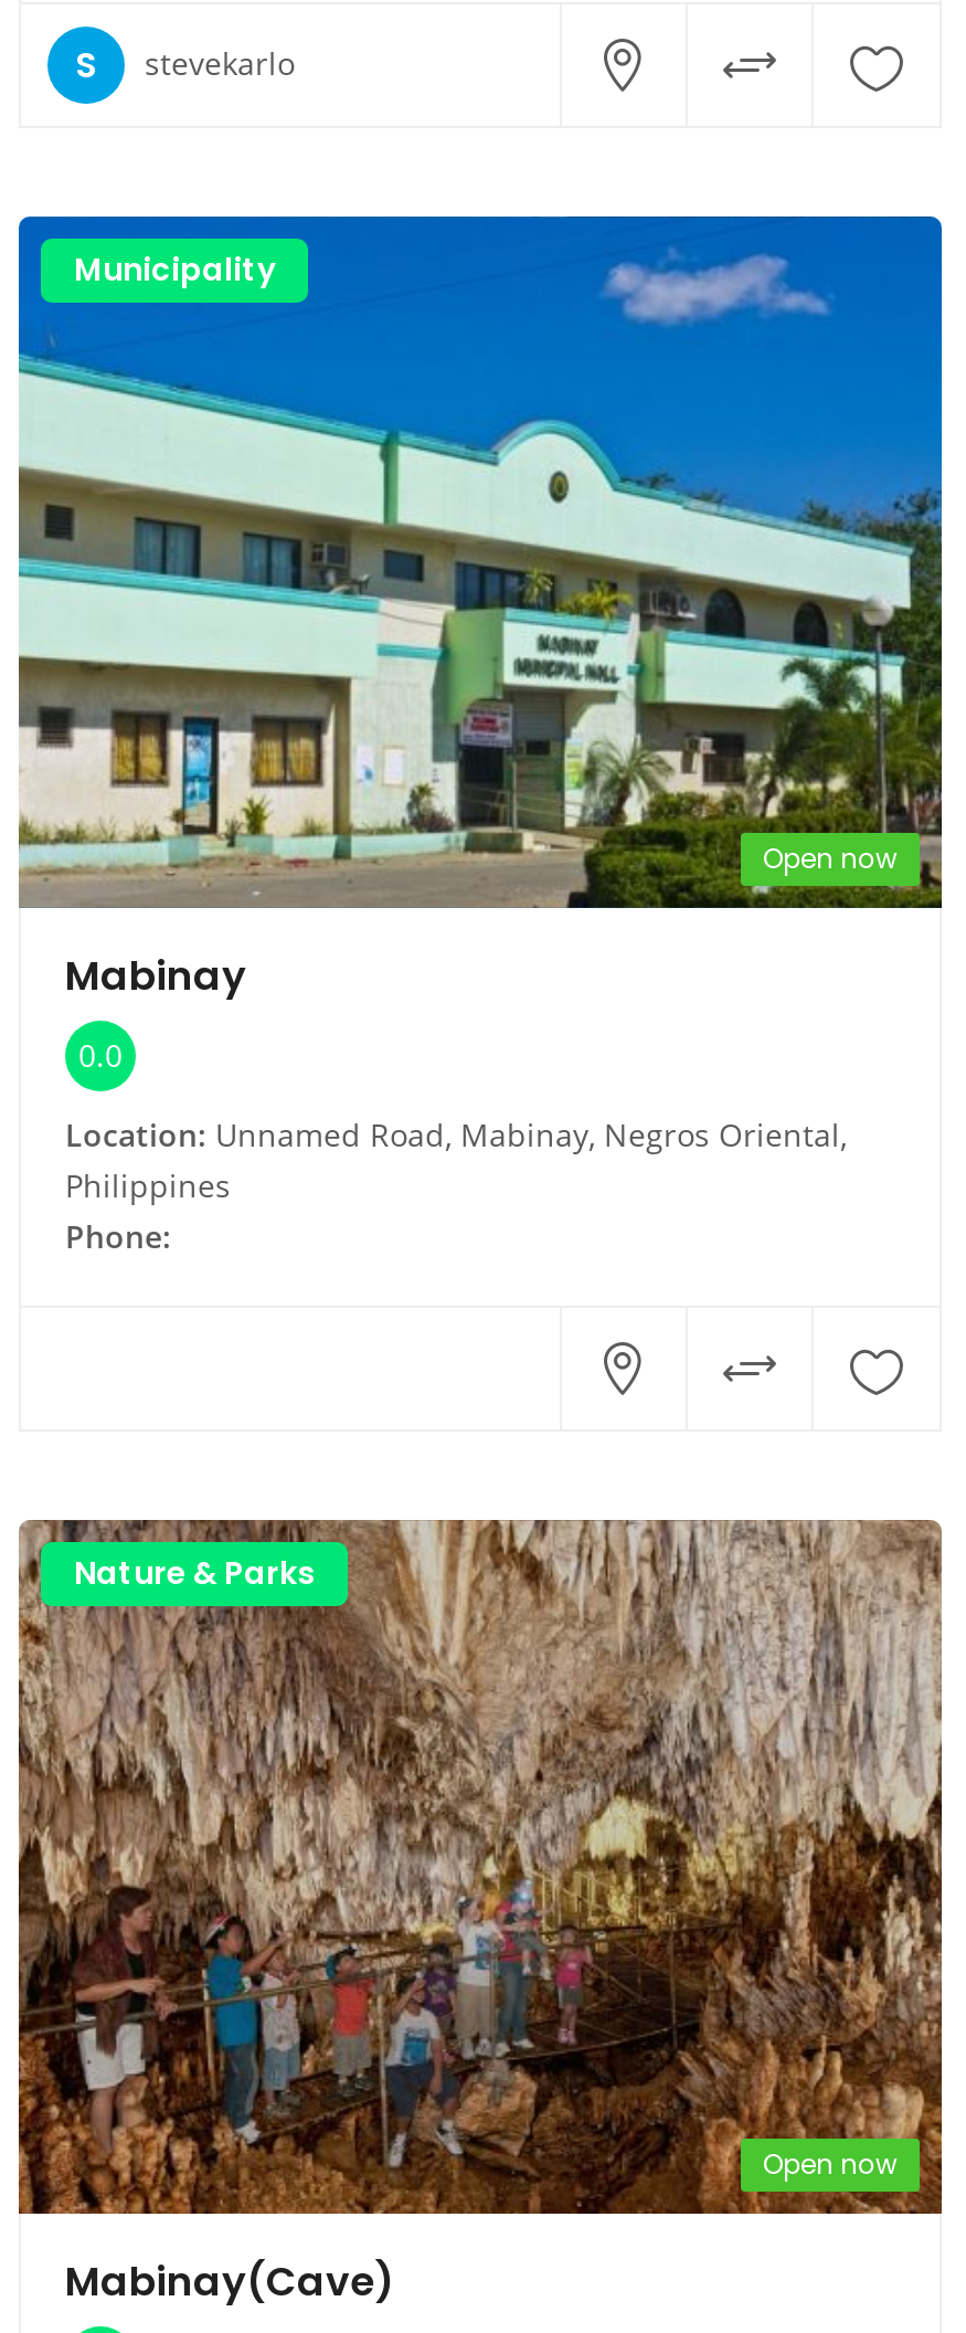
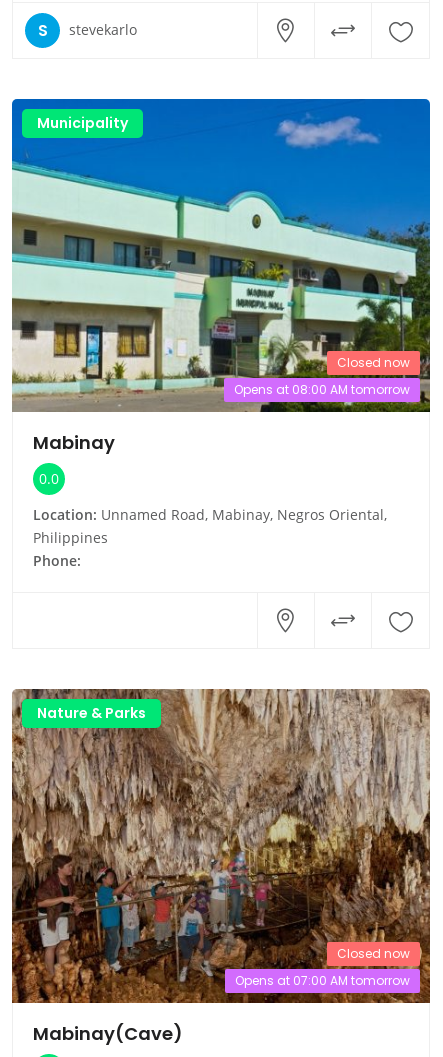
- Open now
+ Closed now
+ Opens at 08:00 AM tomorrow

- Open now
+ Closed now
+ Opens at 07:00 AM tomorrow
